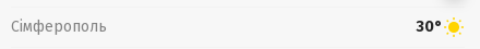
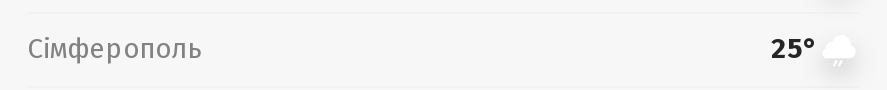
- 30°
+ 25°
